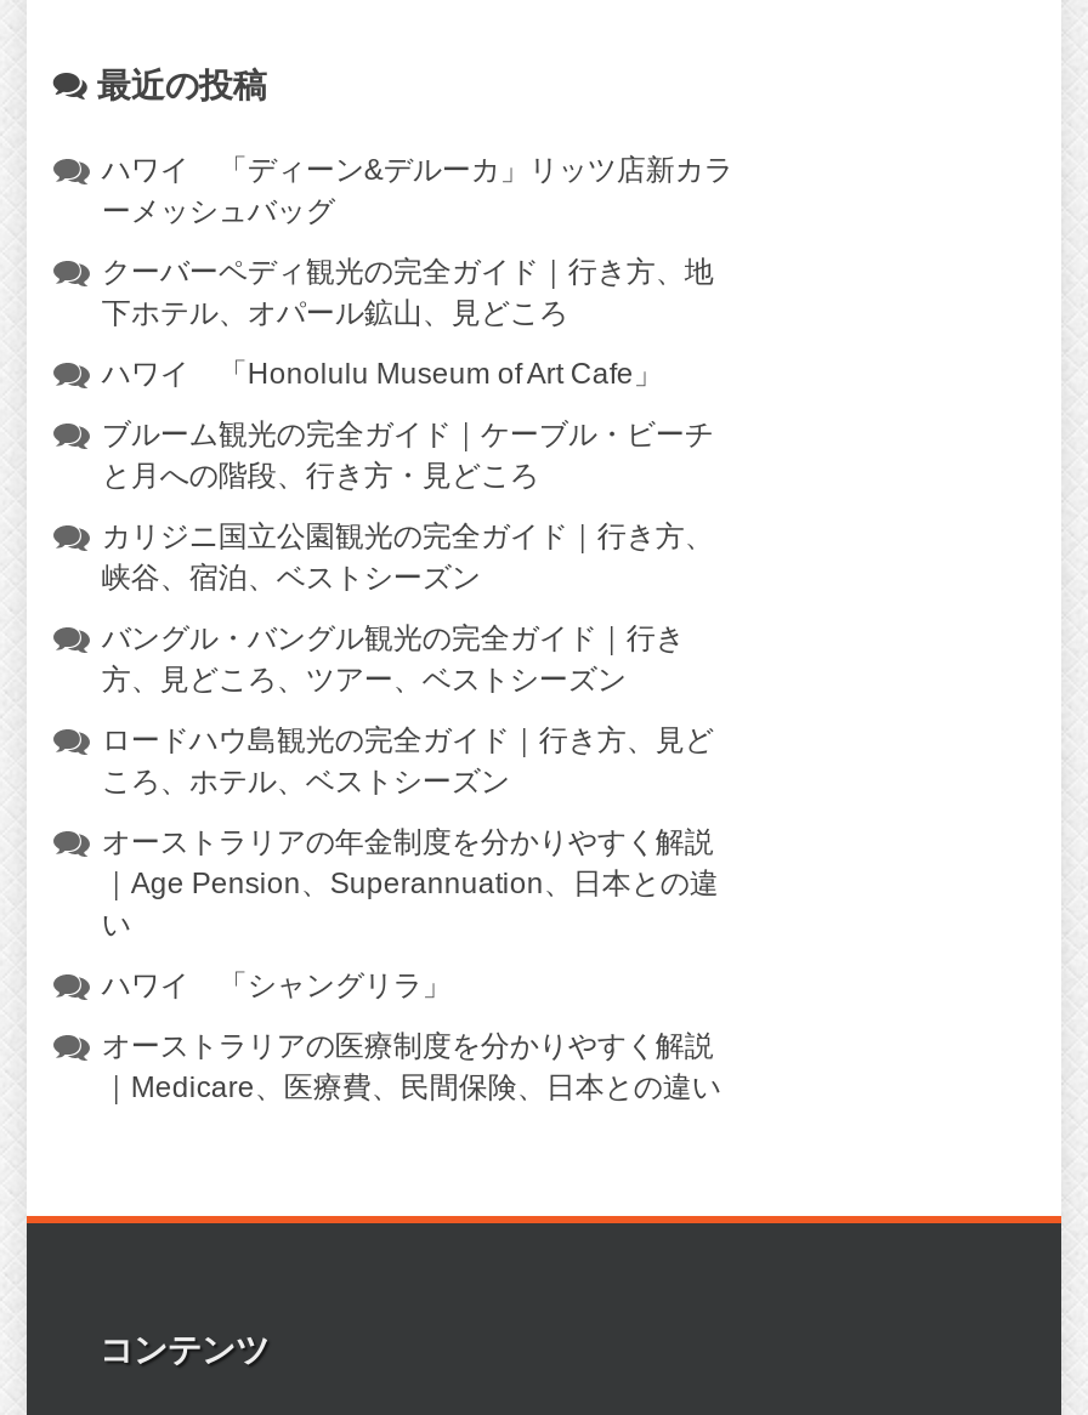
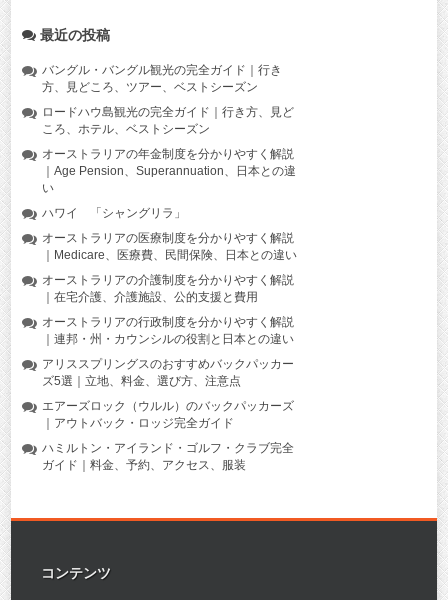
- ハワイ 「ディーン&デルーカ」リッツ店新カラ
- ーメッシュバッグ
- クーバーペディ観光の完全ガイド｜行き方、地
- 下ホテル、オパール鉱山、見どころ
- ハワイ 「Honolulu Museum of Art Cafe」
- ブルーム観光の完全ガイド｜ケーブル・ビーチ
- と月への階段、行き方・見どころ
- カリジニ国立公園観光の完全ガイド｜行き方、
- 峡谷、宿泊、ベストシーズン

moved up: バングル・バングル観光の完全ガイド｜行き | 方、見どころ、ツアー、ベストシーズン | ロードハウ島観光の完全ガイド｜行き方、見ど | ... | オーストラリアの医療制度を分かりやすく解説 | ｜Medicare、医療費、民間保険、日本との違い

+ オーストラリアの介護制度を分かりやすく解説
+ ｜在宅介護、介護施設、公的支援と費用
+ オーストラリアの行政制度を分かりやすく解説
+ ｜連邦・州・カウンシルの役割と日本との違い
+ アリススプリングスのおすすめバックパッカー
+ ズ5選｜立地、料金、選び方、注意点
+ エアーズロック（ウルル）のバックパッカーズ
+ ｜アウトバック・ロッジ完全ガイド
+ ハミルトン・アイランド・ゴルフ・クラブ完全
+ ガイド｜料金、予約、アクセス、服装
